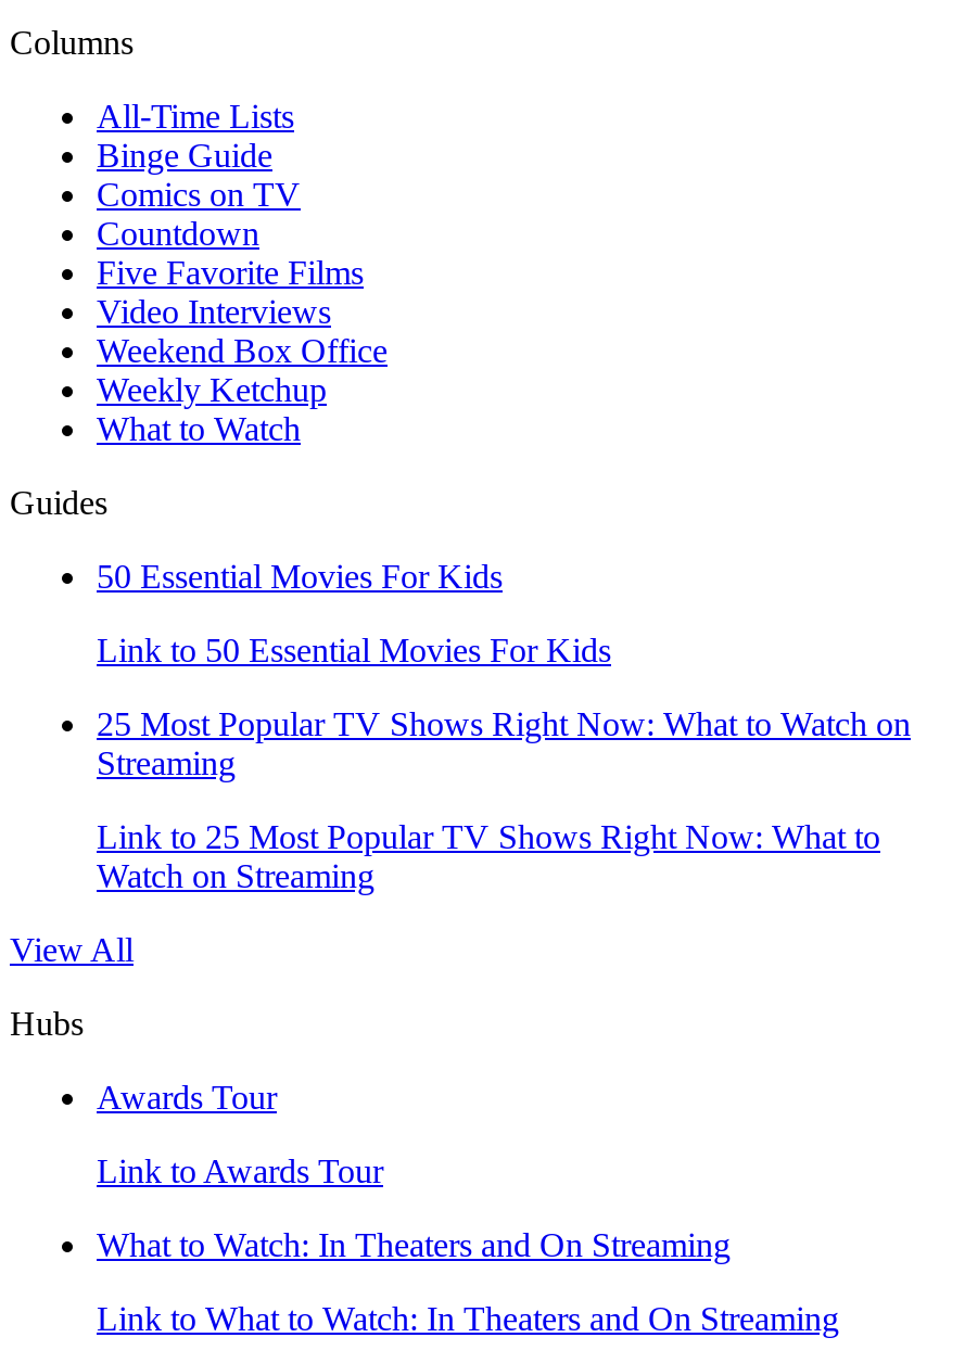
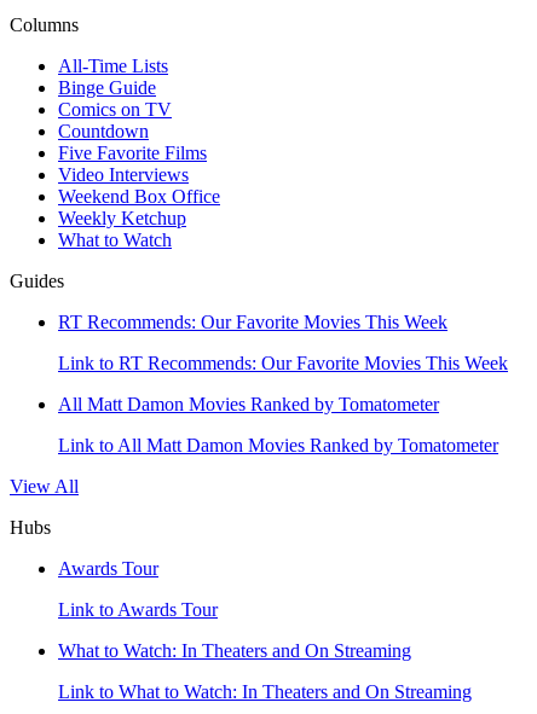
- 50 Essential Movies For Kids
+ RT Recommends: Our Favorite Movies This Week

- Link to 50 Essential Movies For Kids
+ Link to RT Recommends: Our Favorite Movies This Week

- 25 Most Popular TV Shows Right Now: What to Watch on
- Streaming
+ All Matt Damon Movies Ranked by Tomatometer

- Link to 25 Most Popular TV Shows Right Now: What to
- Watch on Streaming
+ Link to All Matt Damon Movies Ranked by Tomatometer
